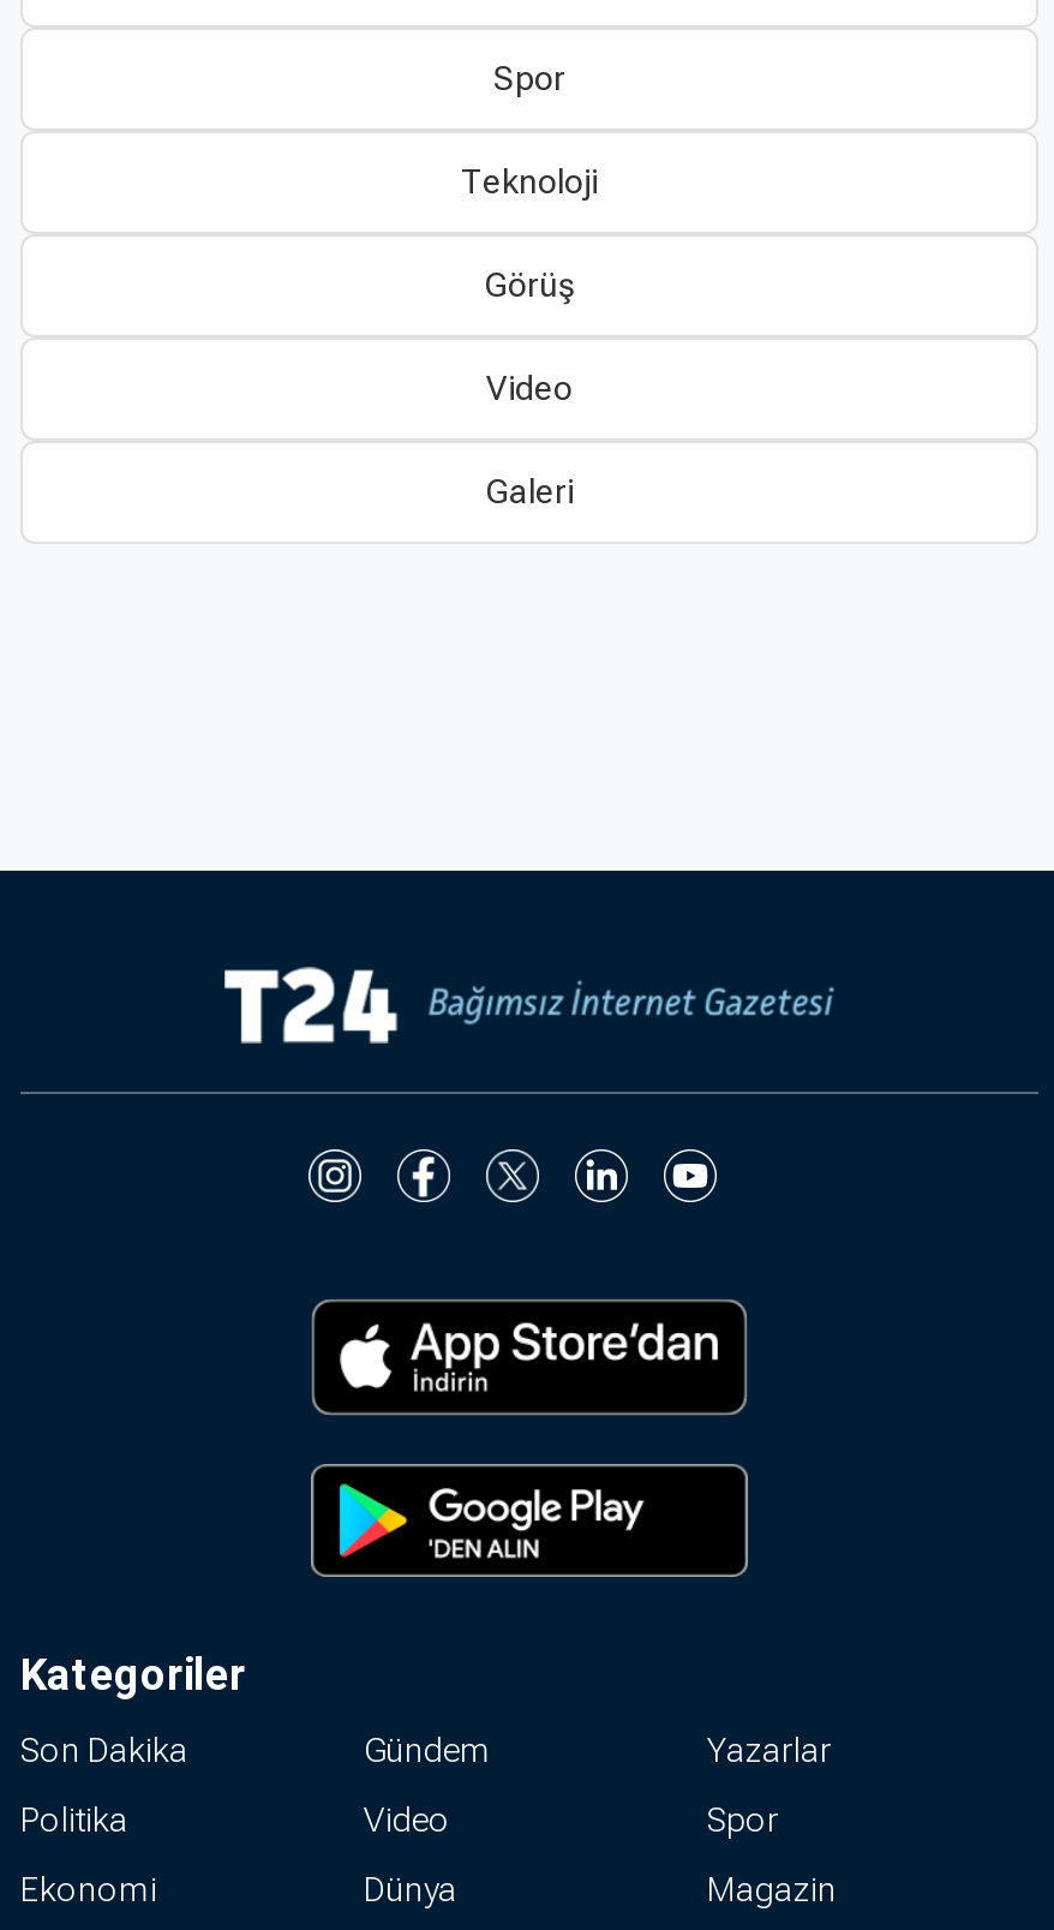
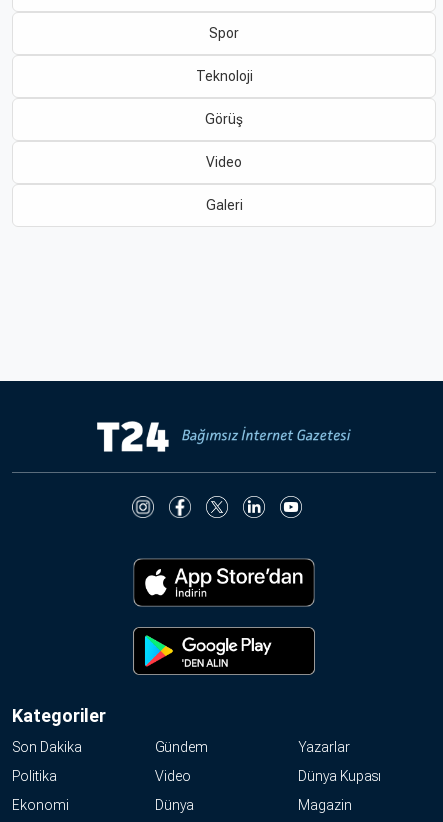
- Spor
+ Dünya Kupası
